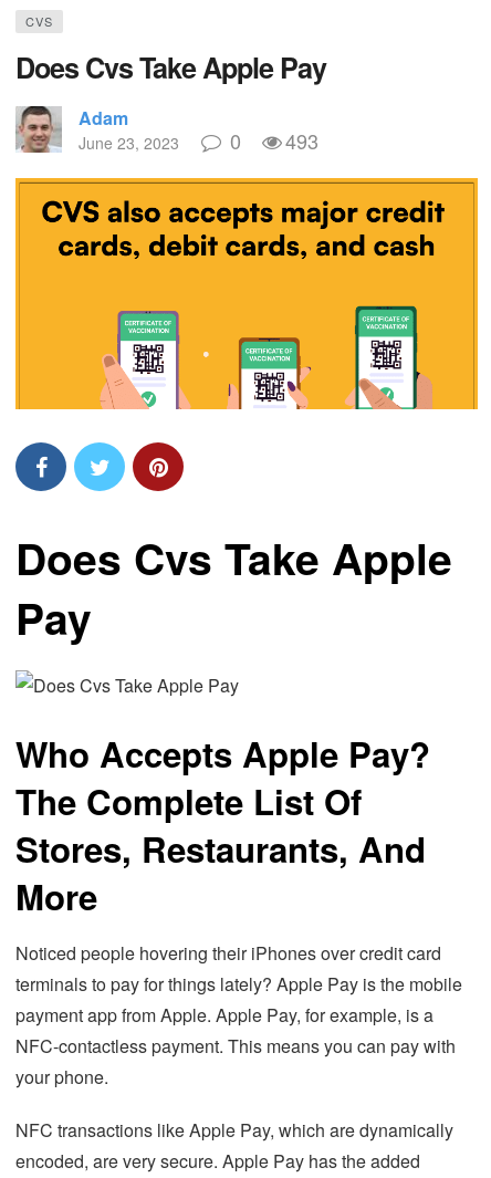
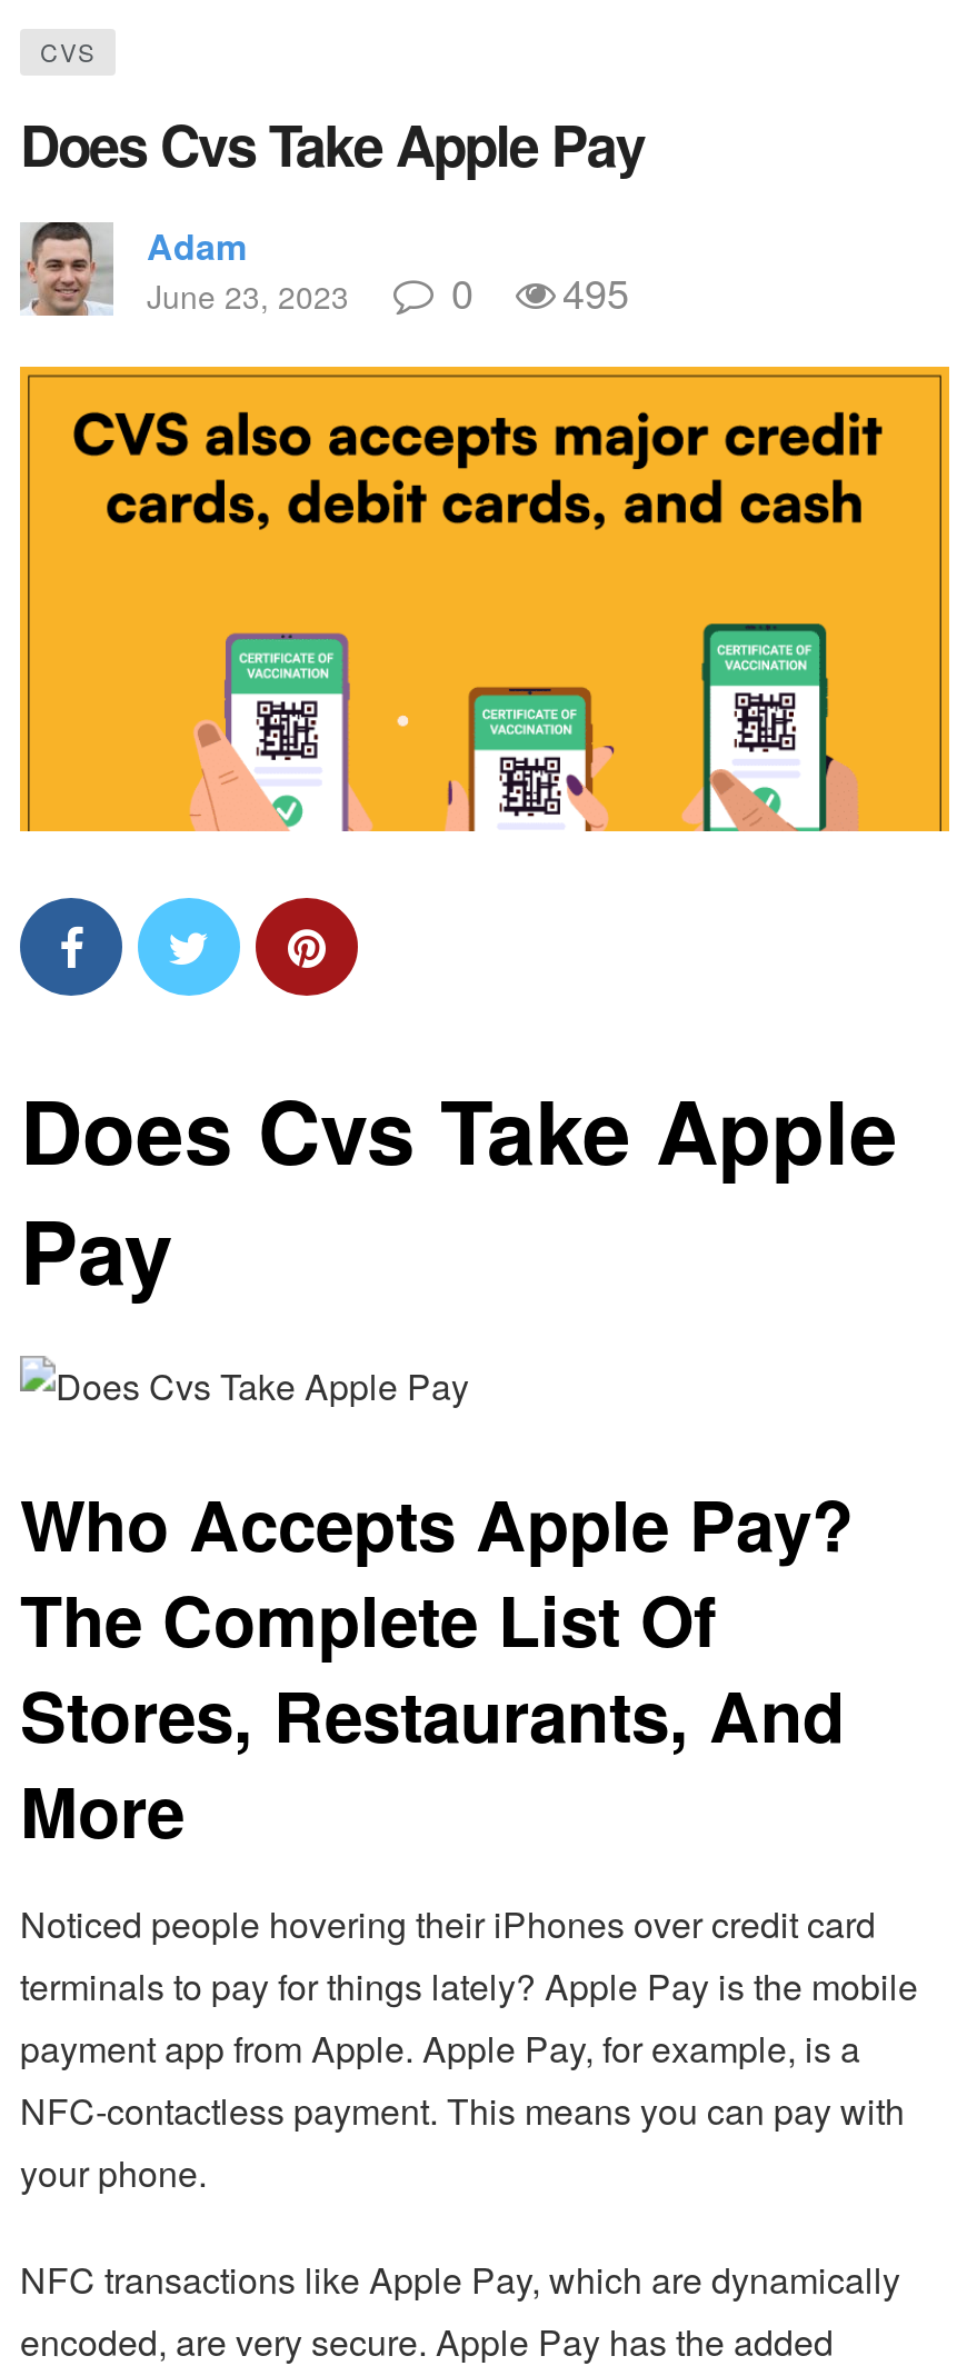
- 0 493
+ 0 495
